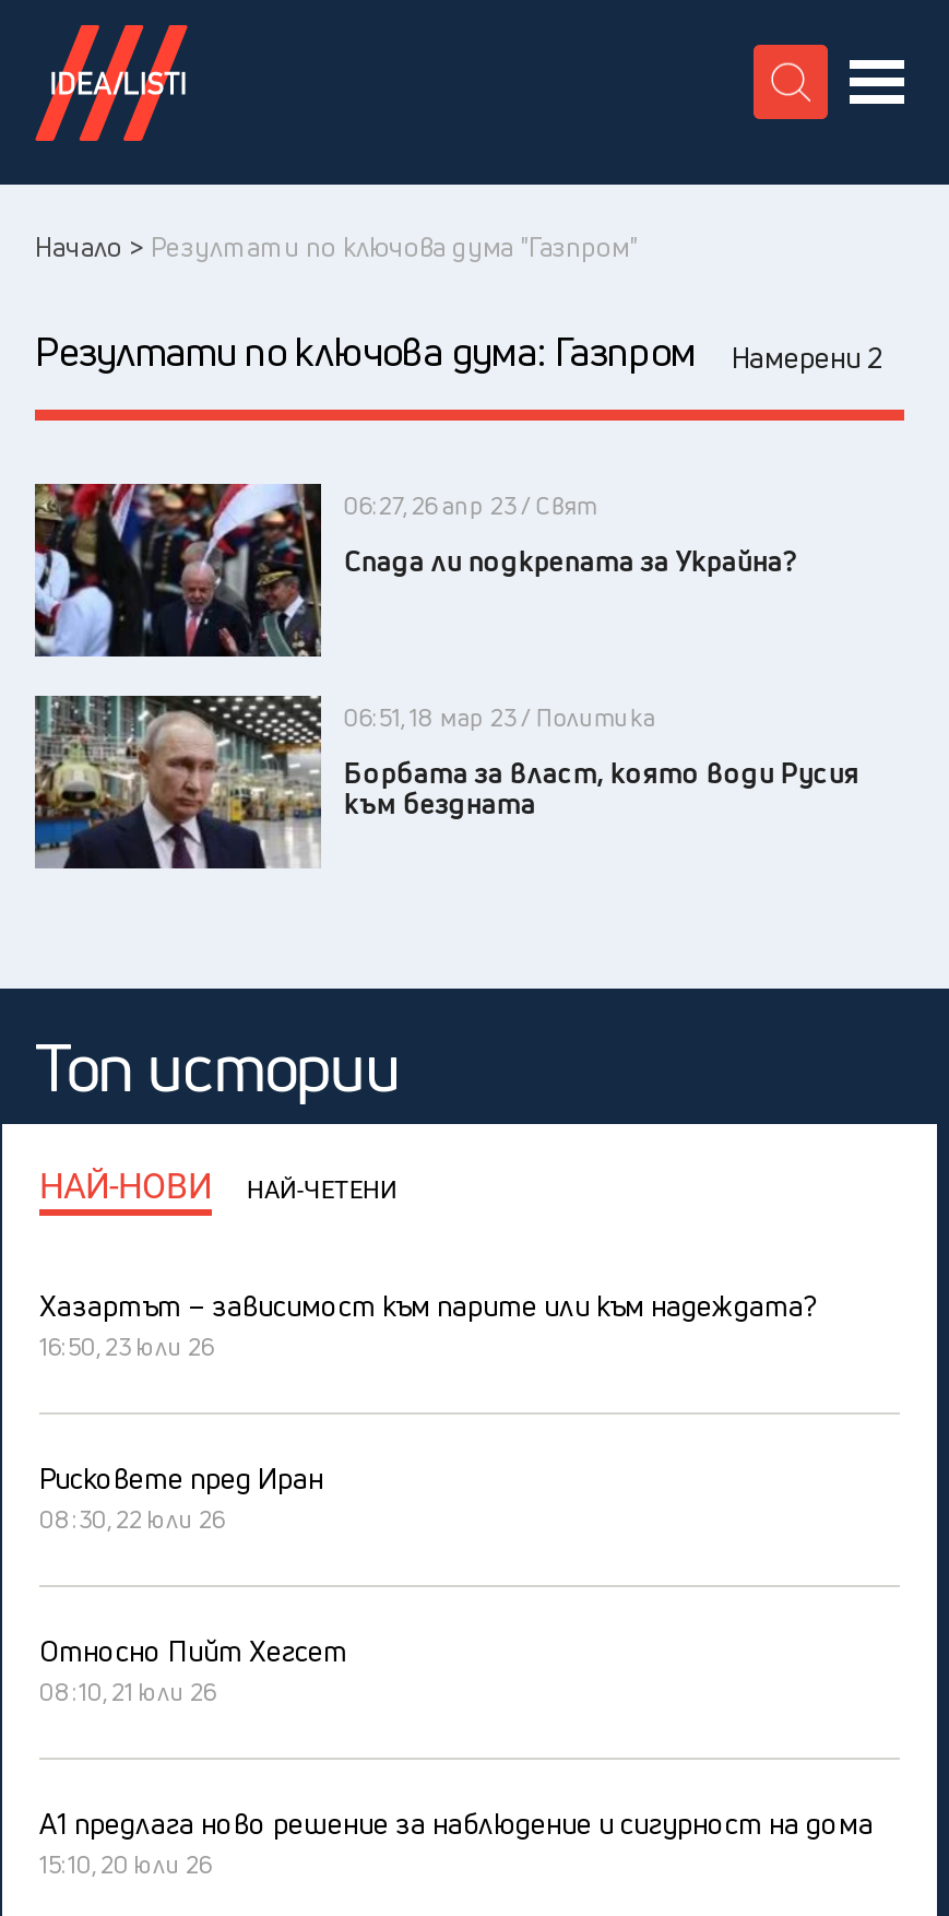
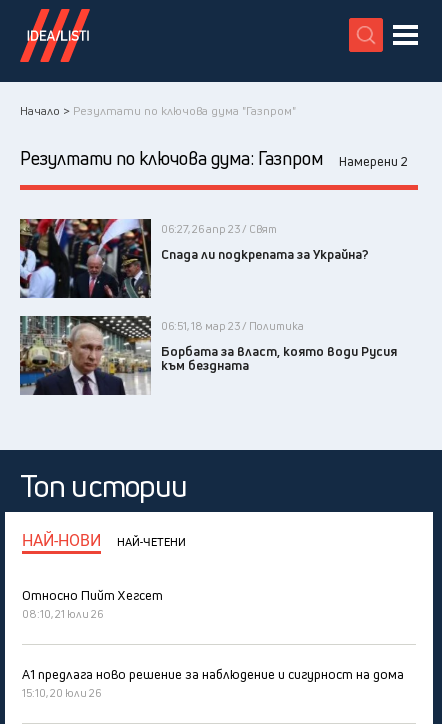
- Хазартът – зависимост към парите или към надеждата?
- 16:50, 23 юли 26
- Рисковете пред Иран
- 08:30, 22 юли 26
